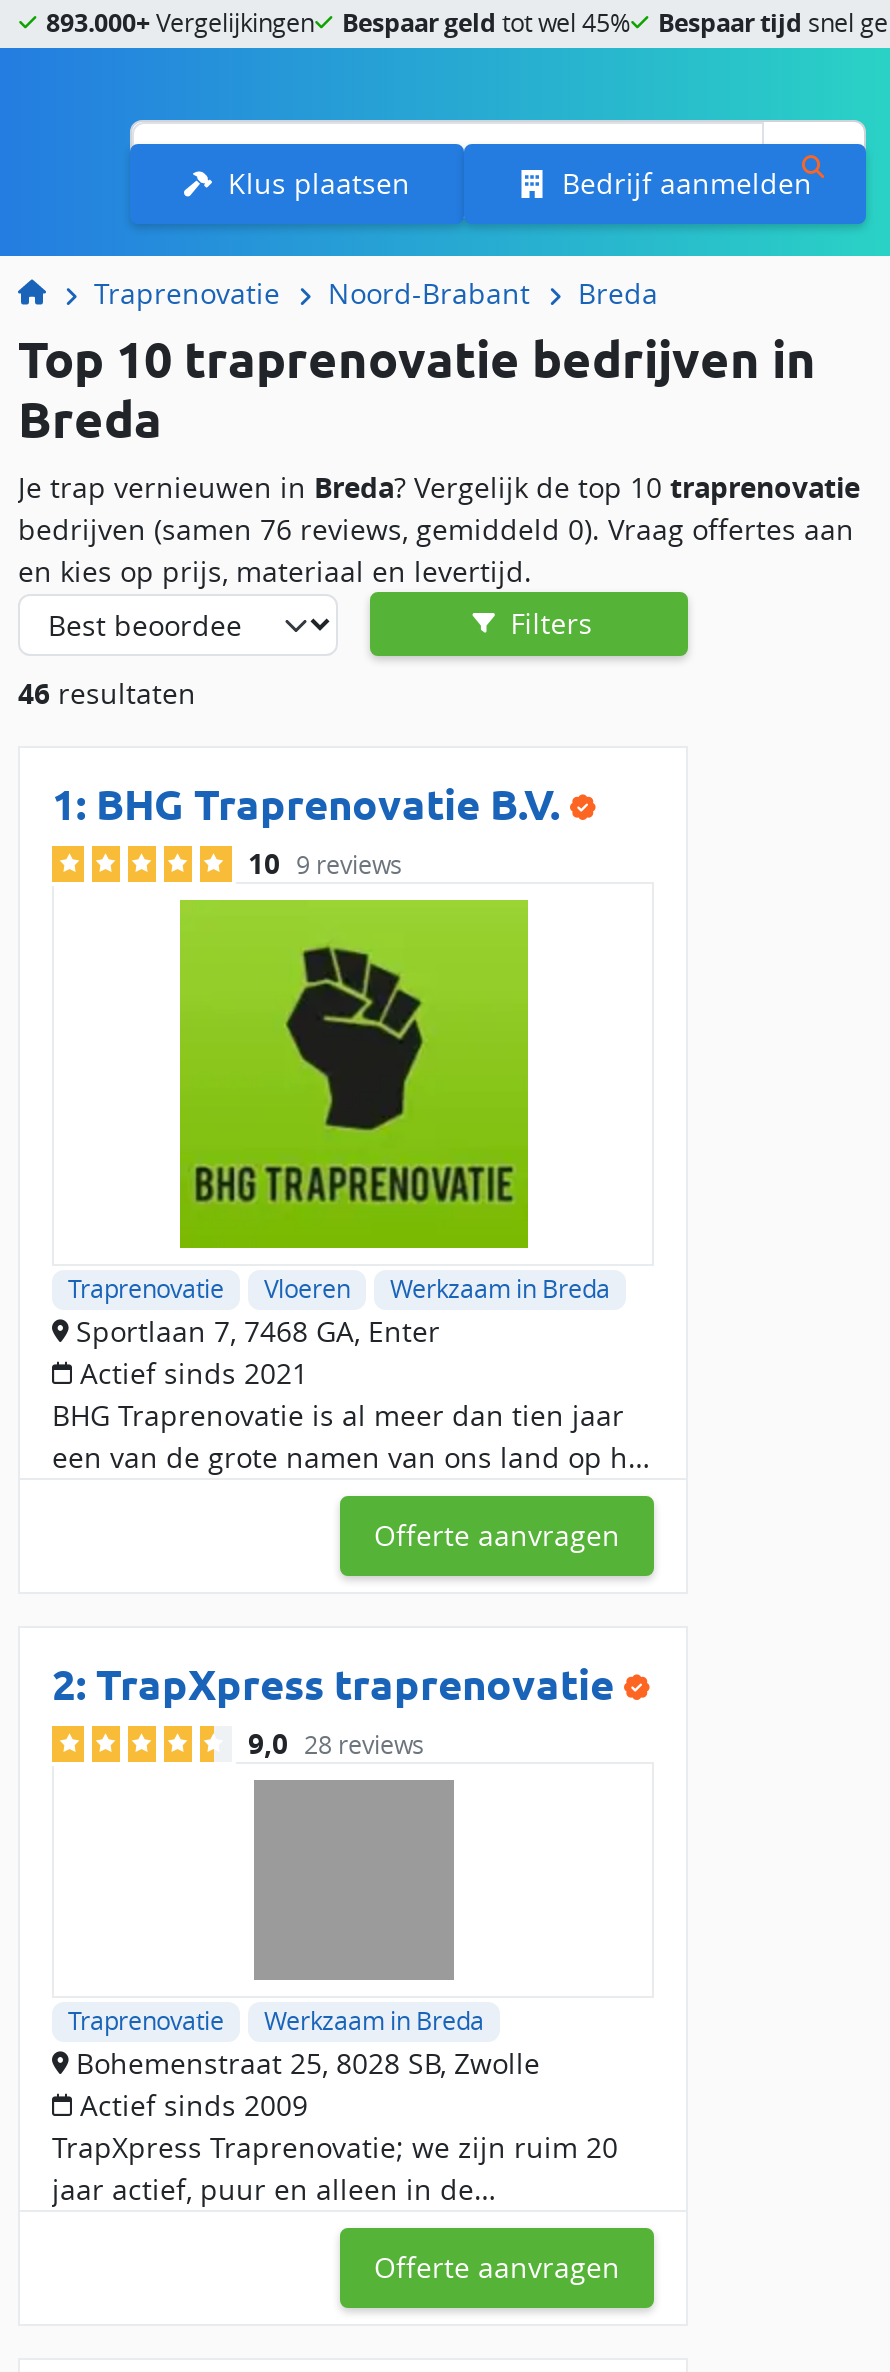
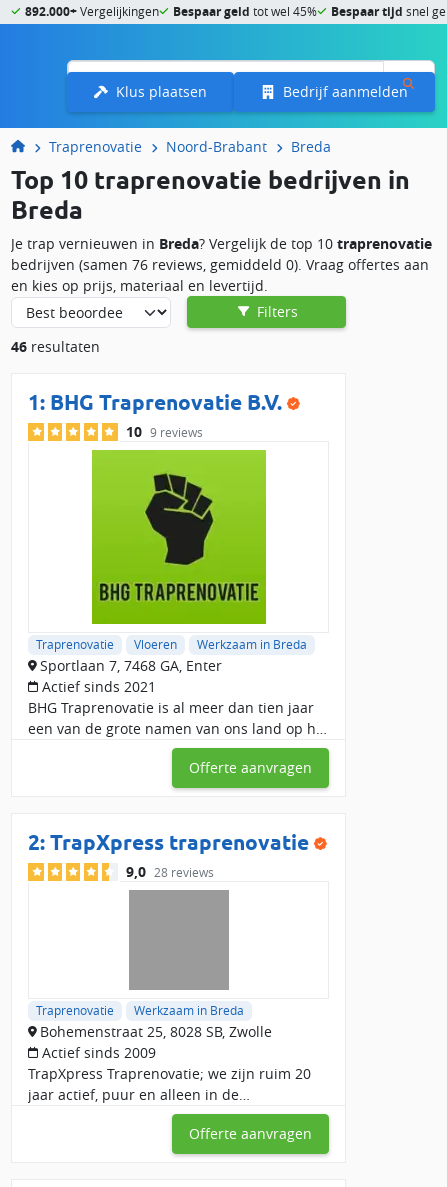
- 893.000+ Vergelijkingen
+ 892.000+ Vergelijkingen
